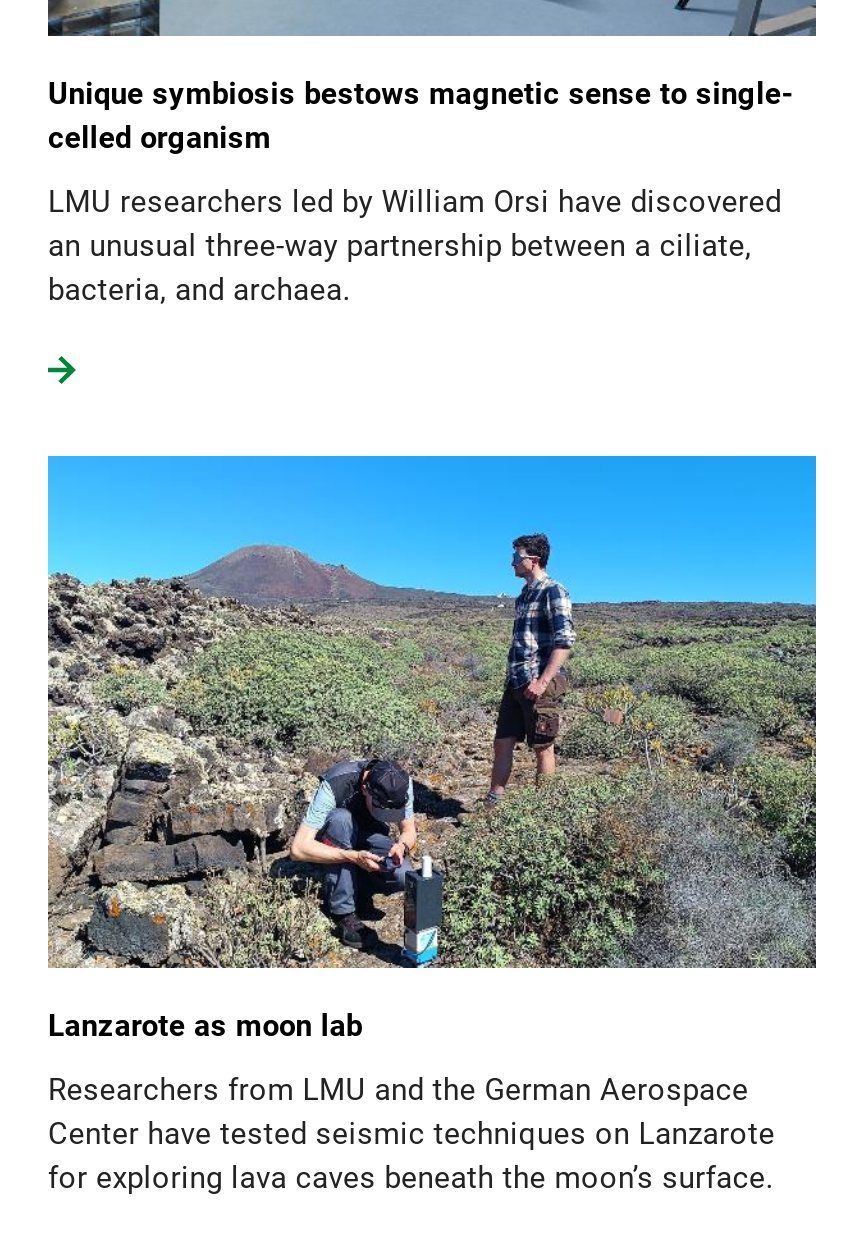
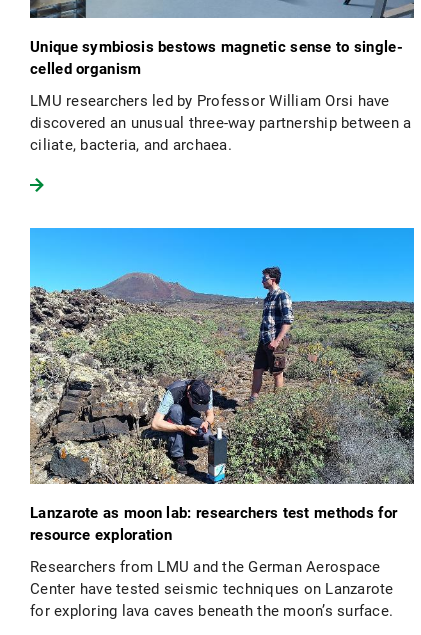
- LMU researchers led by William Orsi have discovered
- an unusual three-way partnership between a ciliate,
- bacteria, and archaea.
+ LMU researchers led by Professor William Orsi have
+ discovered an unusual three-way partnership between a
+ ciliate, bacteria, and archaea.

- Lanzarote as moon lab
+ Lanzarote as moon lab: researchers test methods for
+ resource exploration
